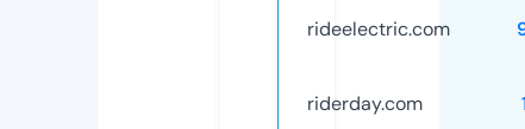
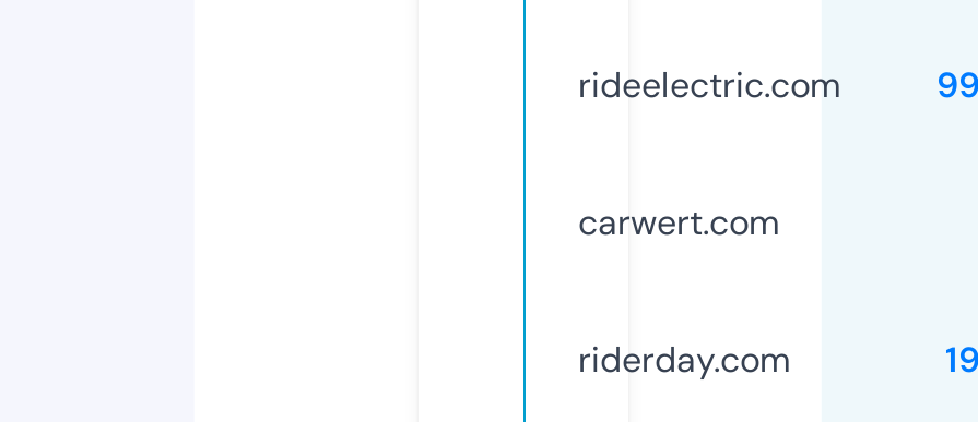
+ carwert.com
